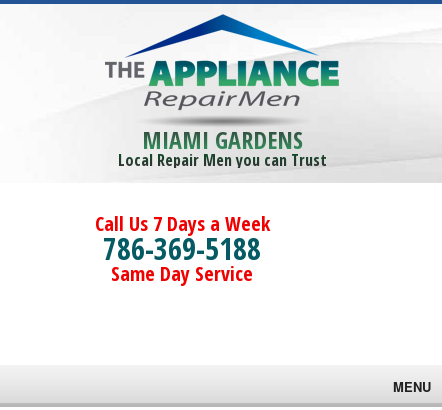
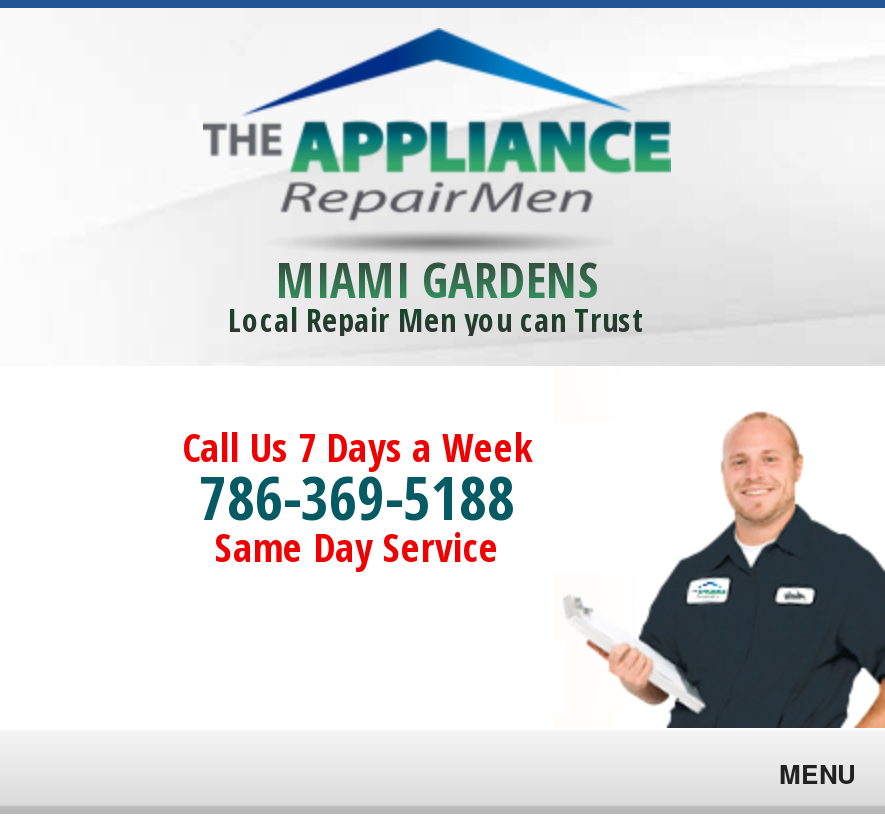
+ [image]
